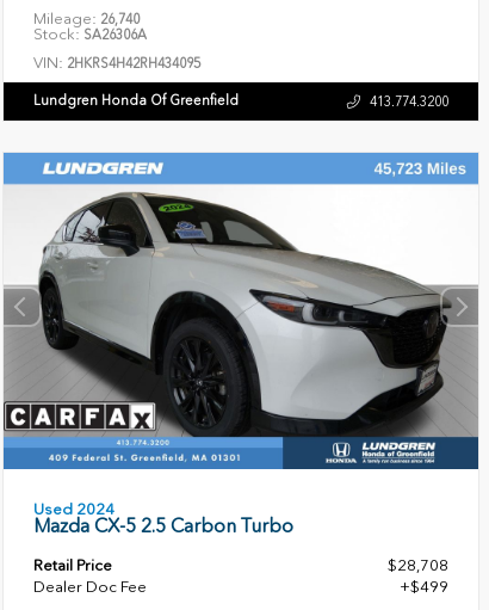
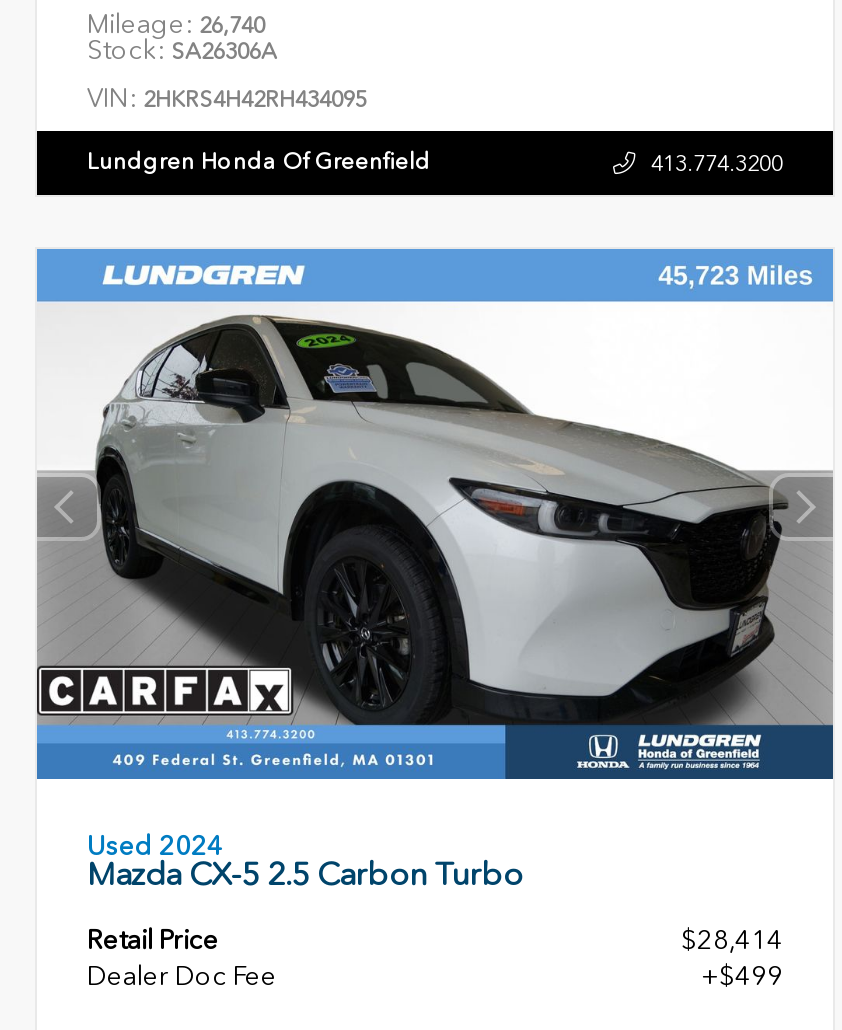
- $28,708
+ $28,414
